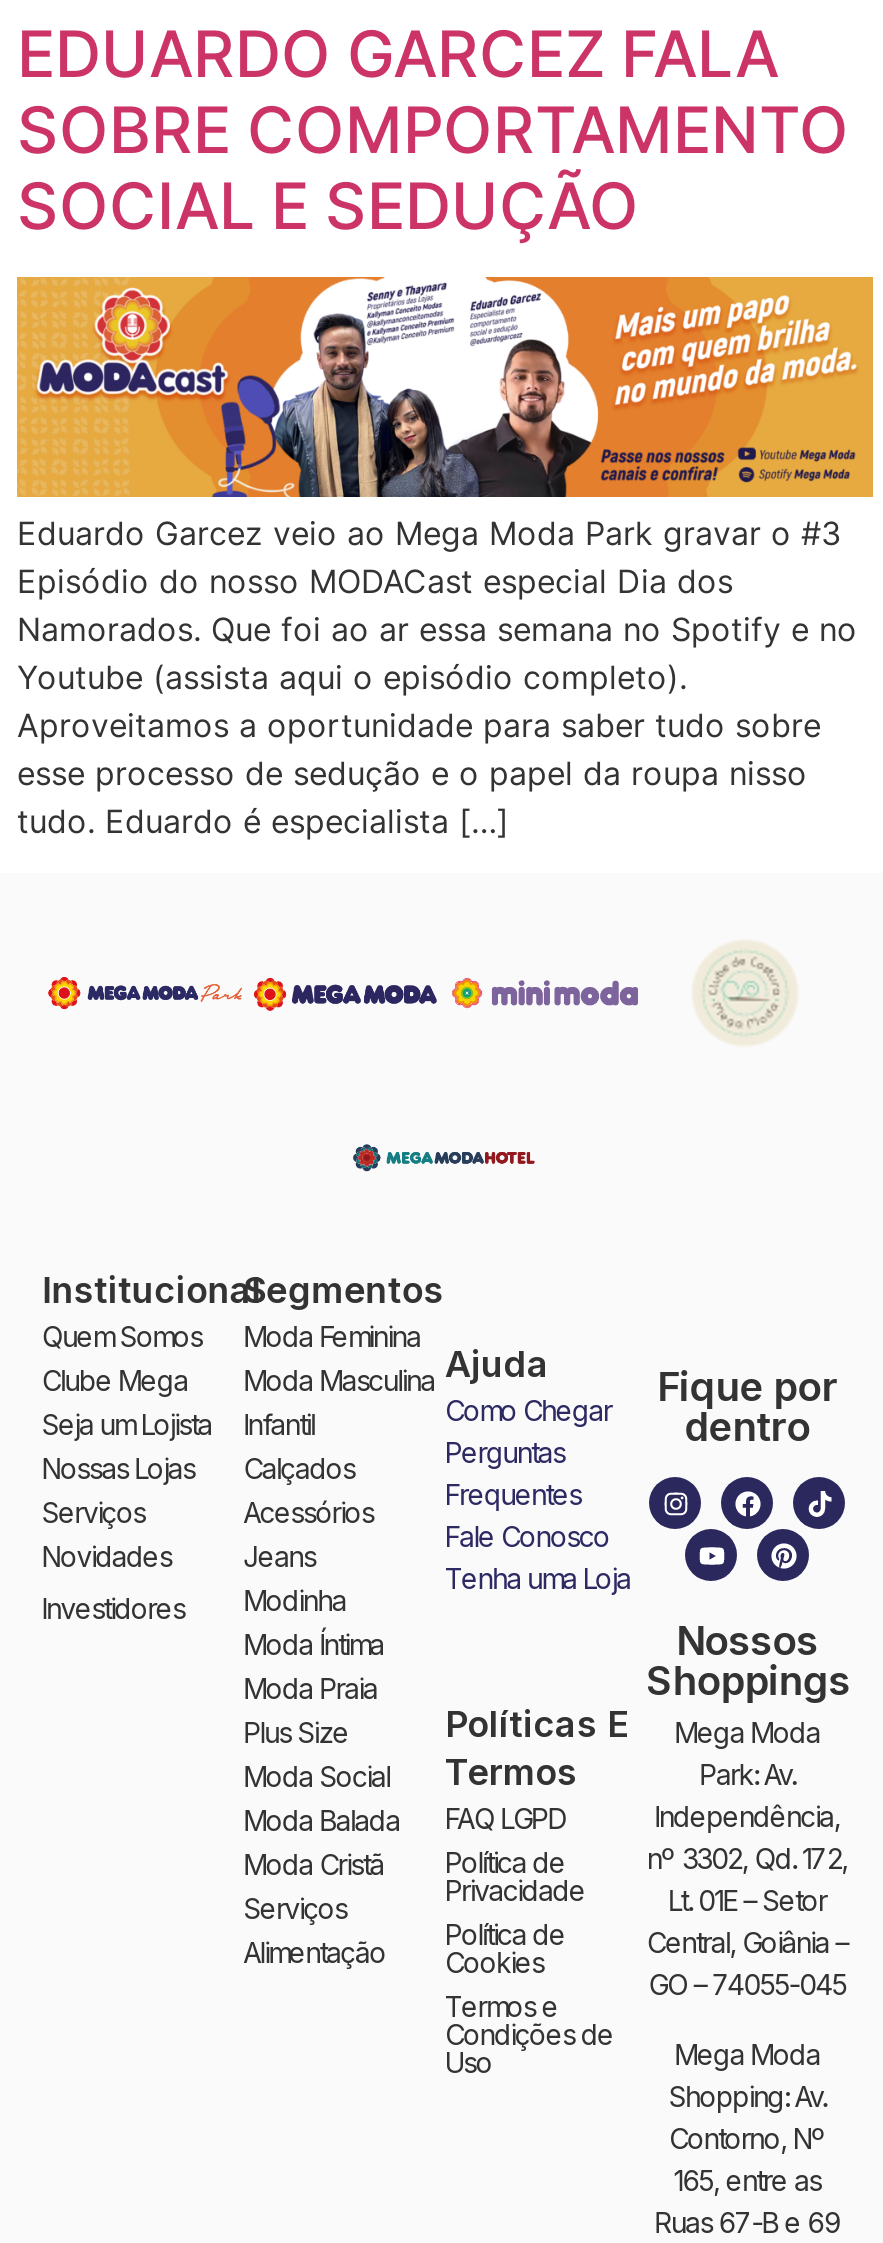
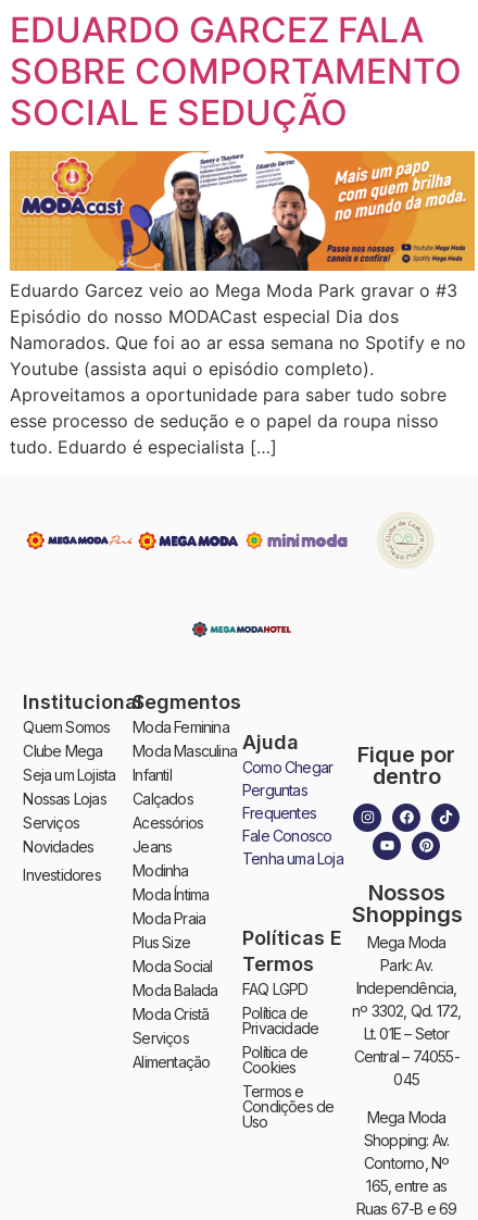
- Central, Goiânia –
- GO – 74055-045
+ Central – 74055-
+ 045
